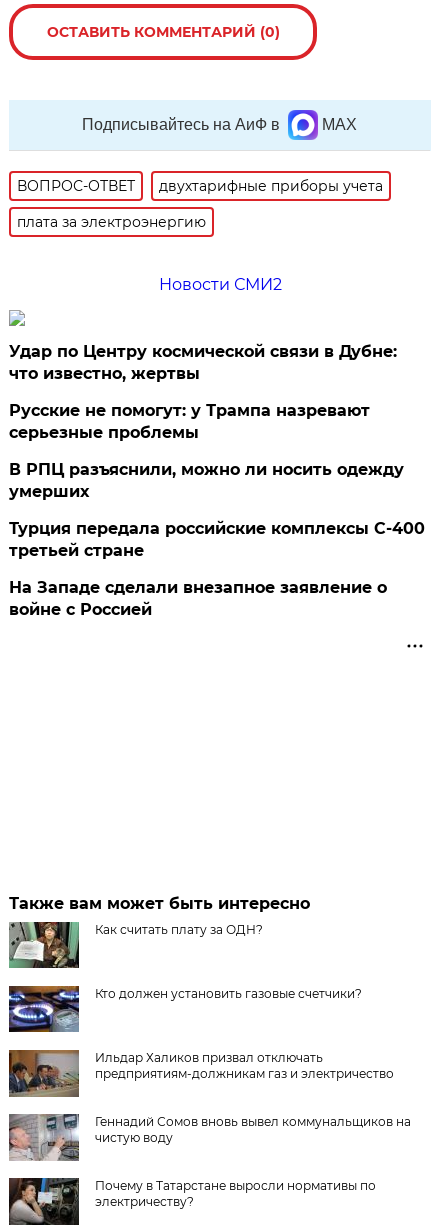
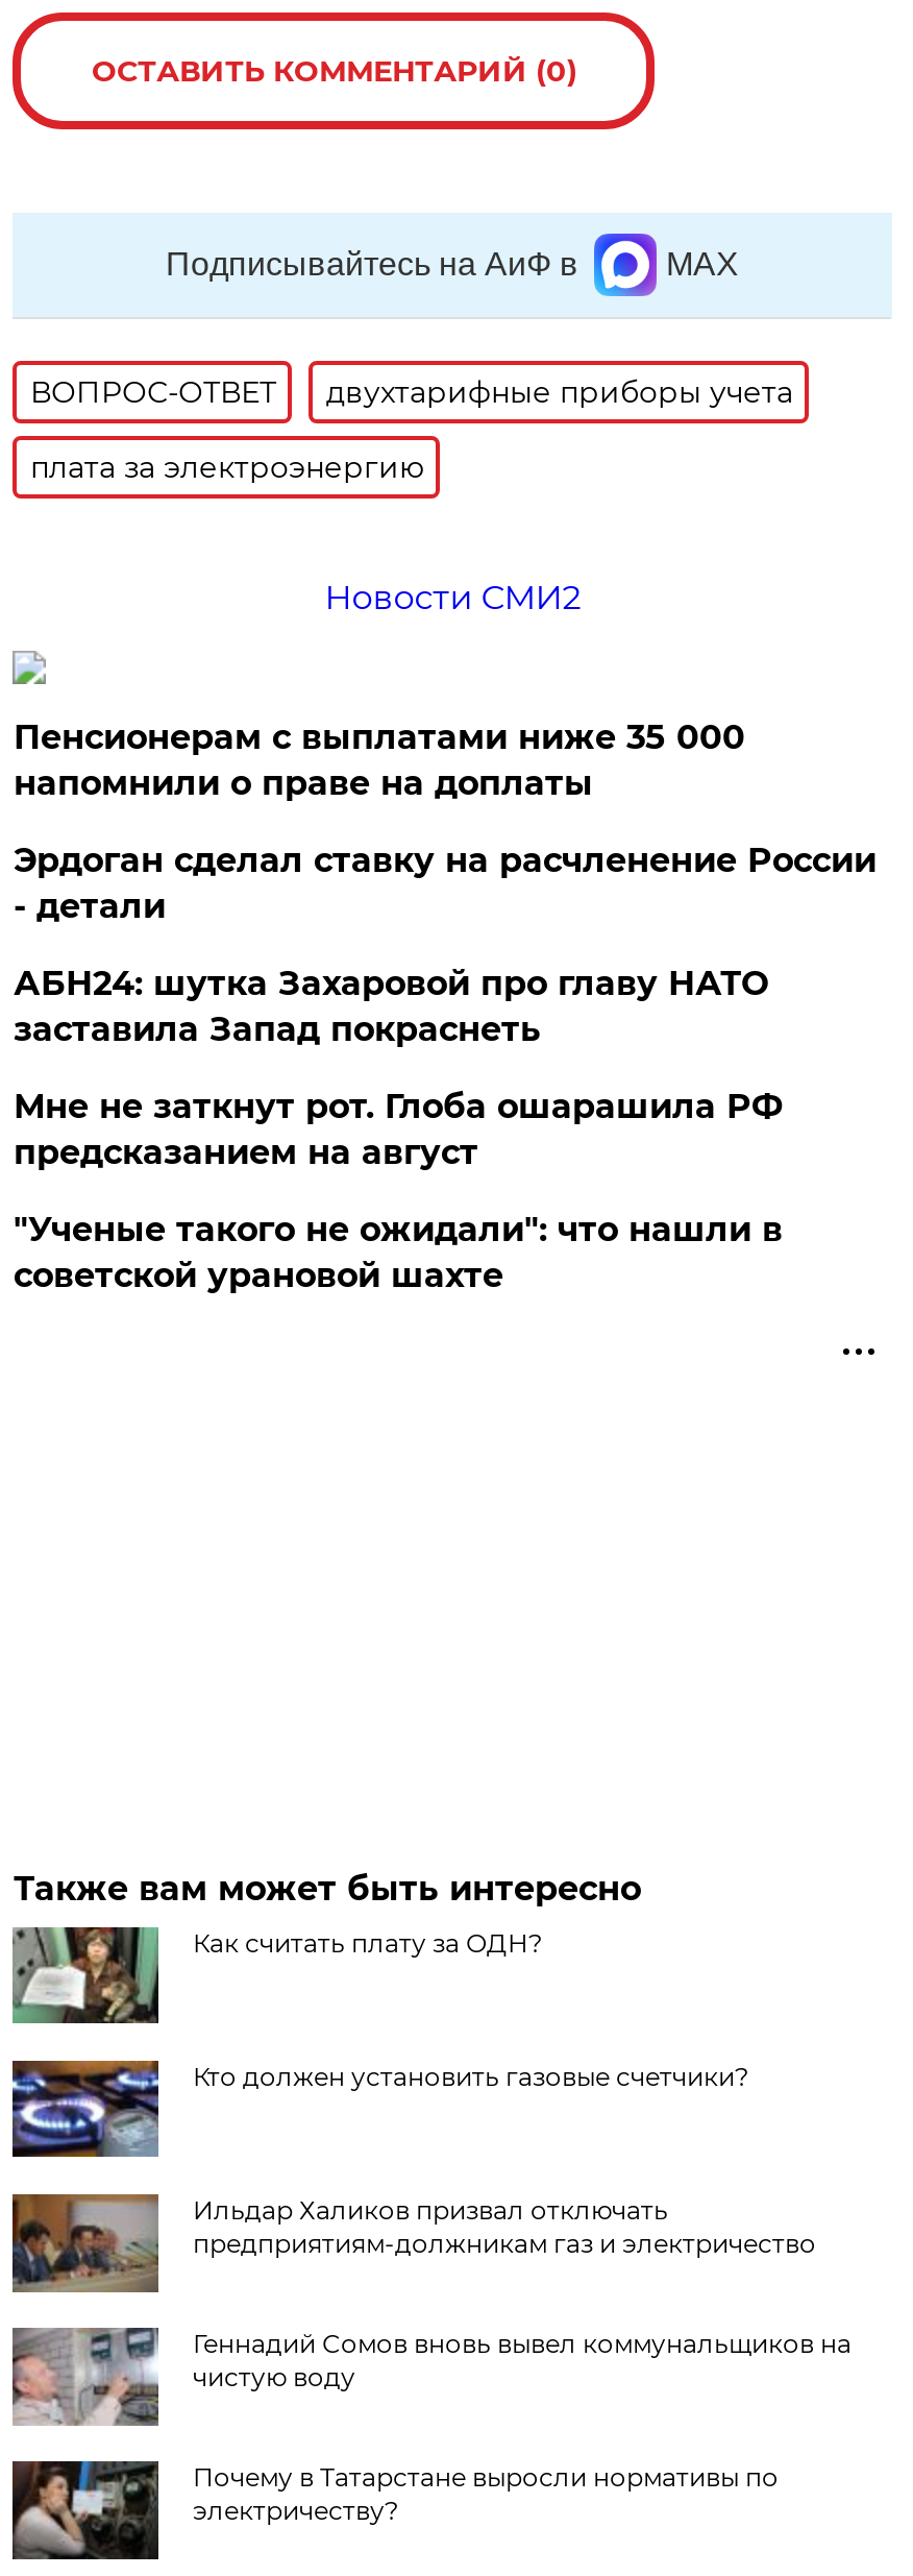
- Удар по Центру космической связи в Дубне:
- что известно, жертвы
+ Пенсионерам с выплатами ниже 35 000
+ напомнили о праве на доплаты

- Русские не помогут: у Трампа назревают
- серьезные проблемы
+ Эрдоган сделал ставку на расчленение России
+ - детали

- В РПЦ разъяснили, можно ли носить одежду
- умерших
+ АБН24: шутка Захаровой про главу НАТО
+ заставила Запад покраснеть

- Турция передала российские комплексы С-400
- третьей стране
+ Мне не заткнут рот. Глоба ошарашила РФ
+ предсказанием на август

- На Западе сделали внезапное заявление о
- войне с Россией
+ "Ученые такого не ожидали": что нашли в
+ советской урановой шахте
